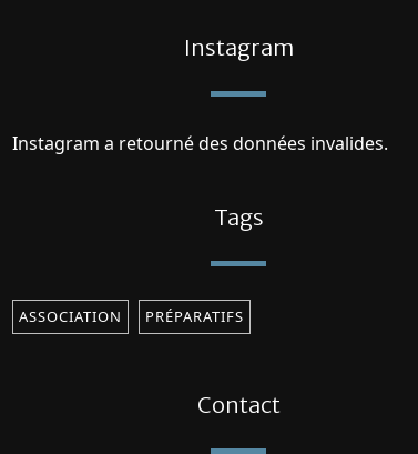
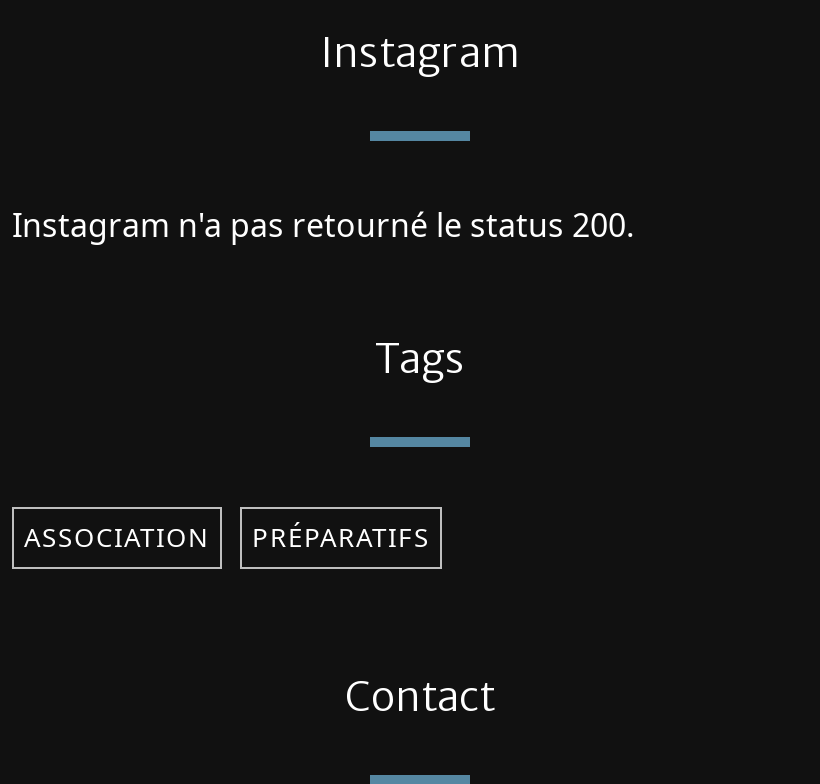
- Instagram a retourné des données invalides.
+ Instagram n'a pas retourné le status 200.
